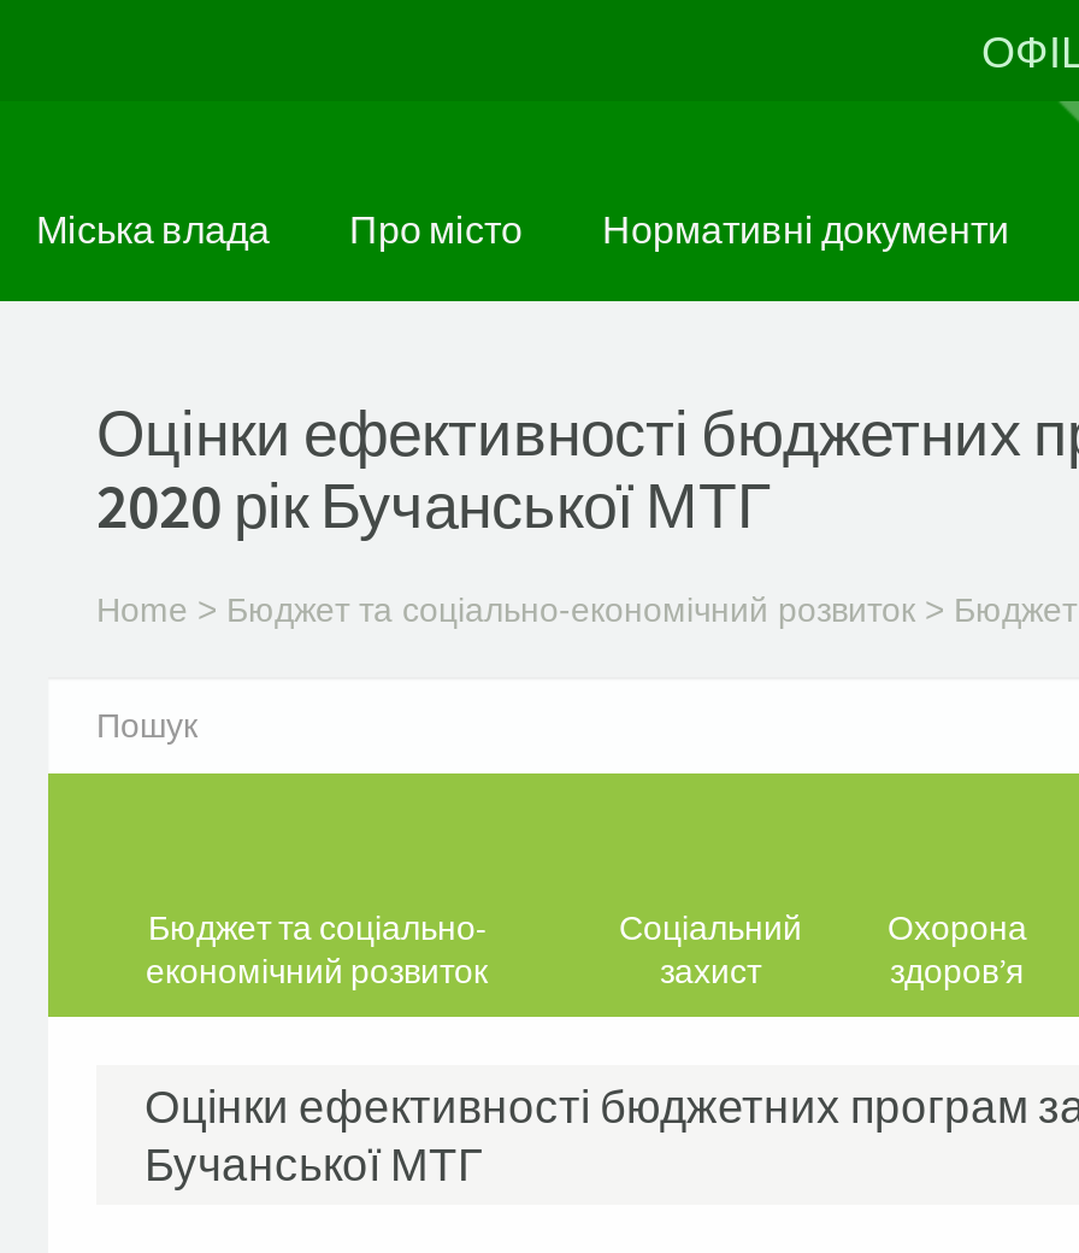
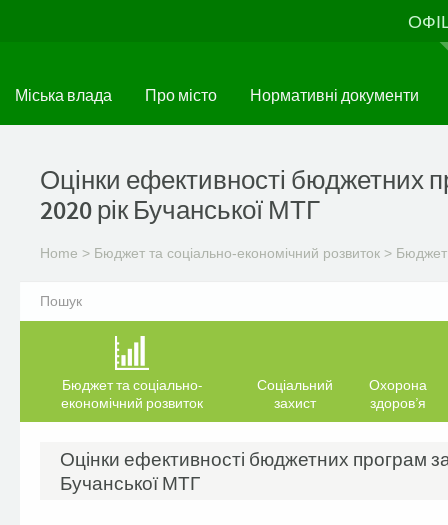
+ [image]
